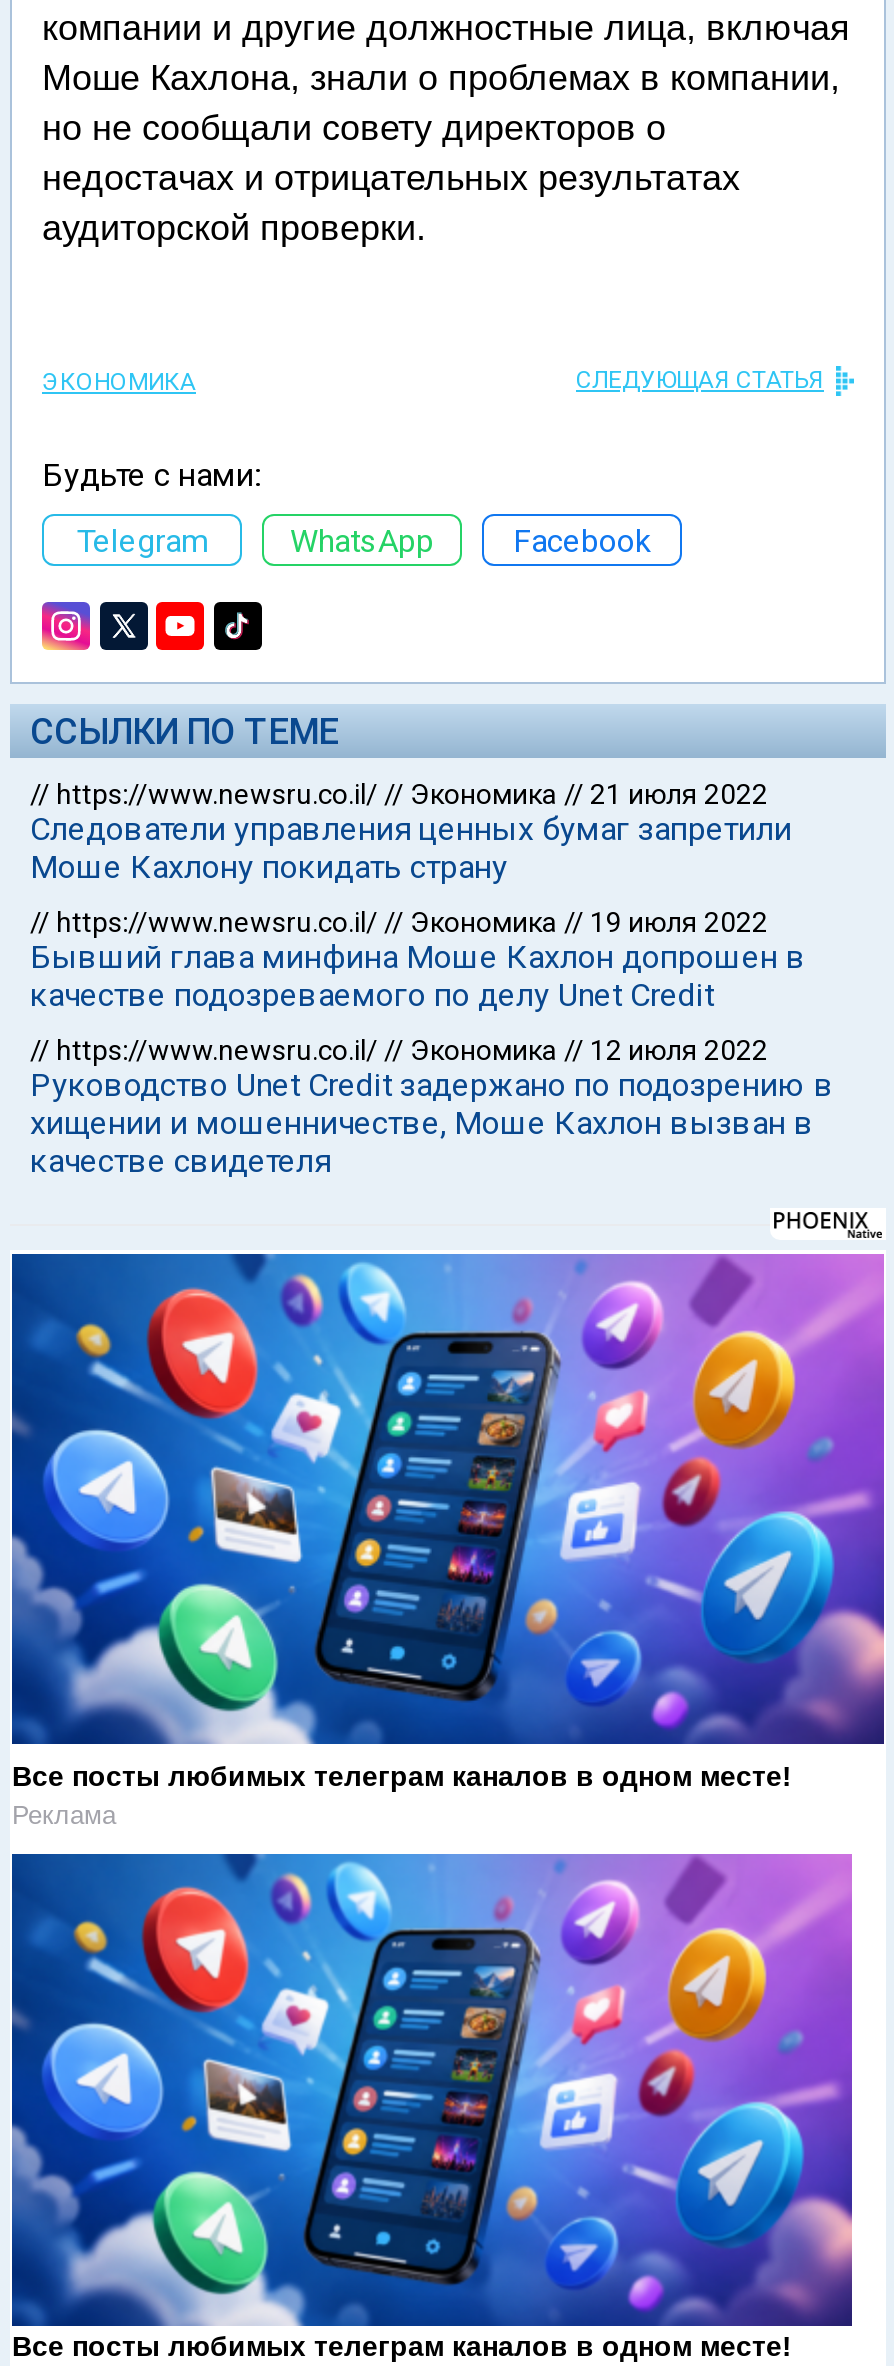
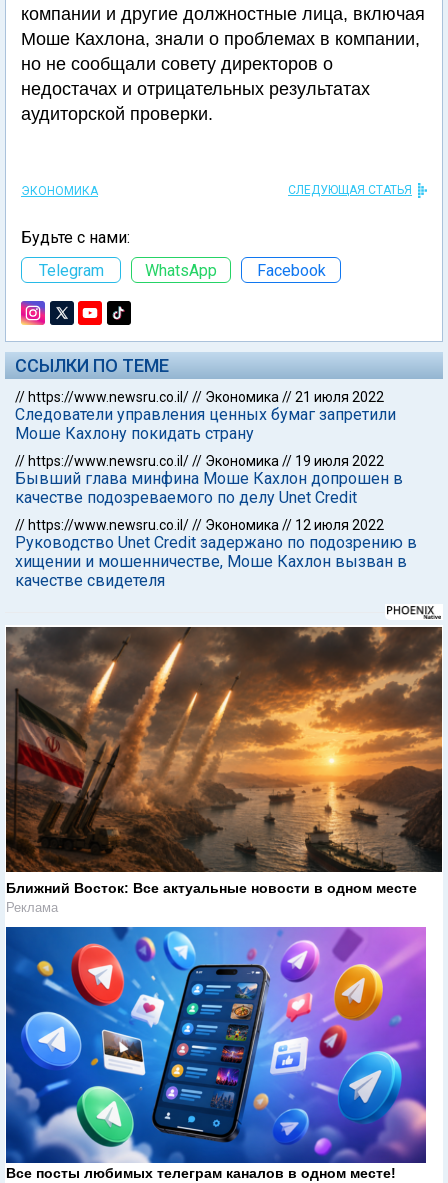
- [image]
- Все посты любимых телеграм каналов в одном месте!
+ [image]
+ Ближний Восток: Все актуальные новости в одном месте
